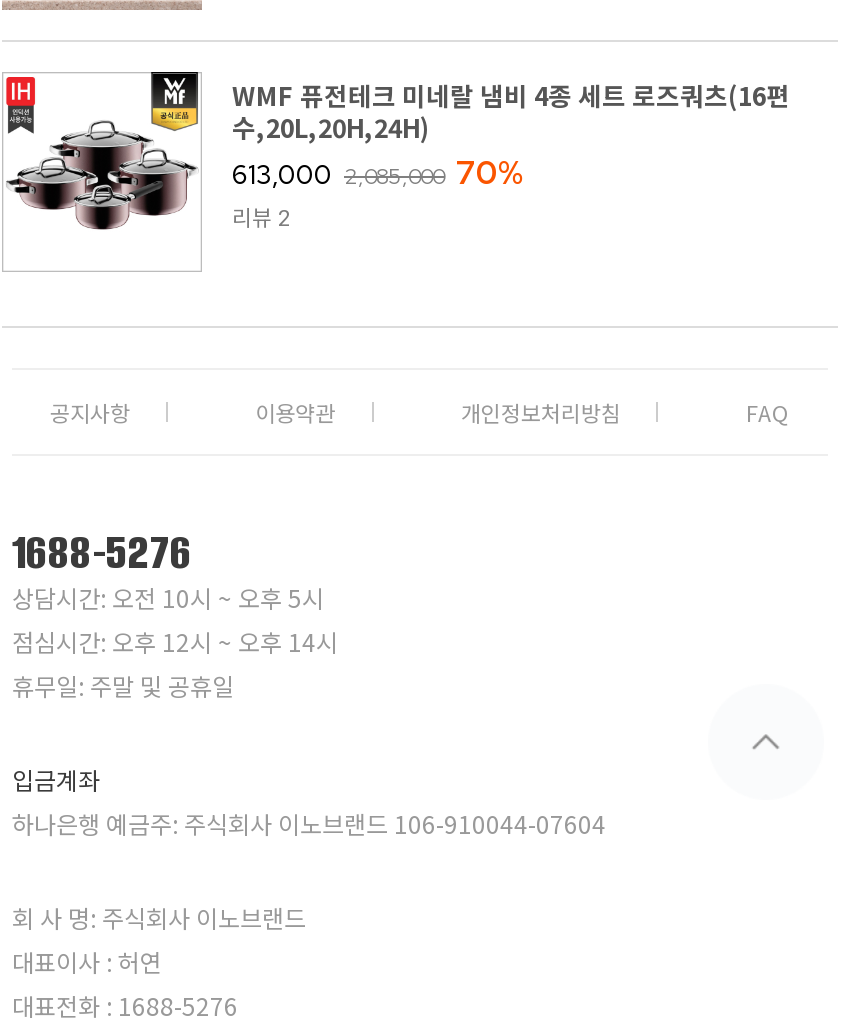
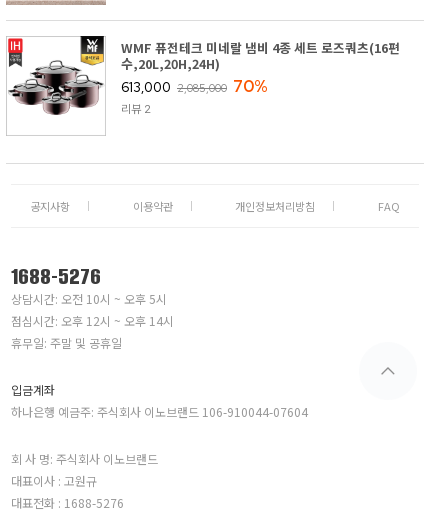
- 대표이사 : 허연
+ 대표이사 : 고원규
